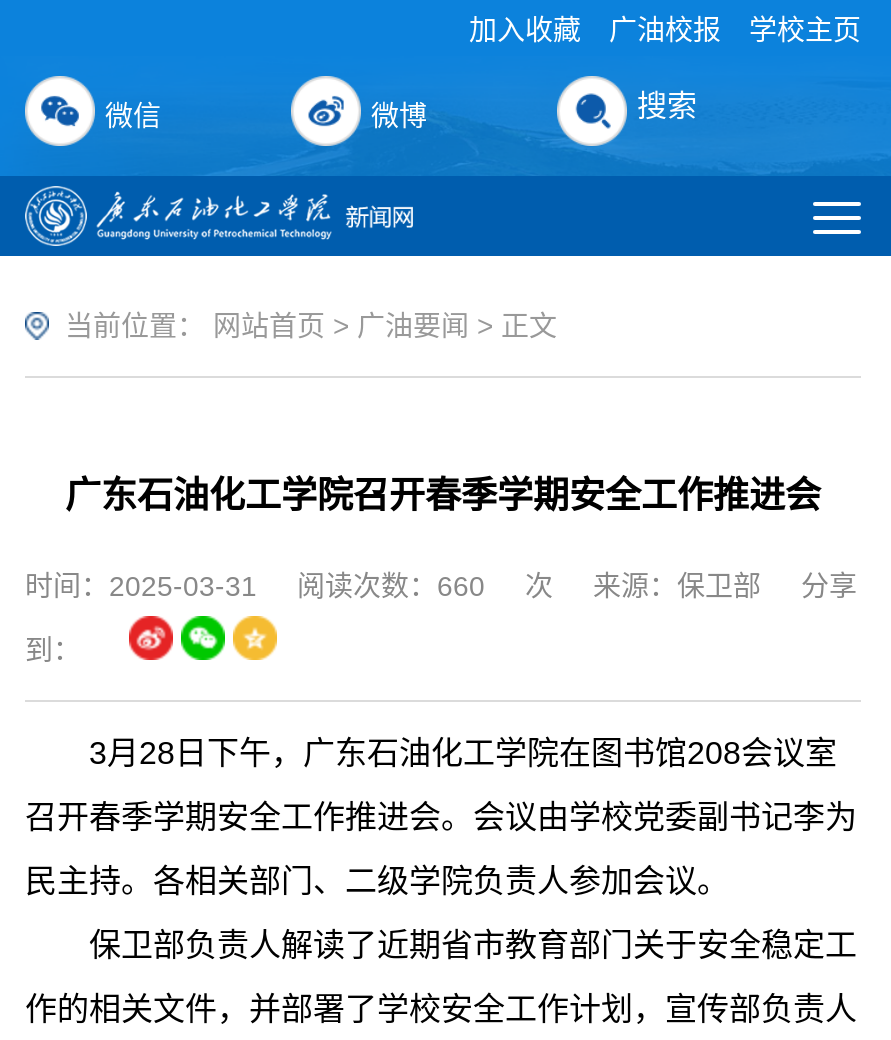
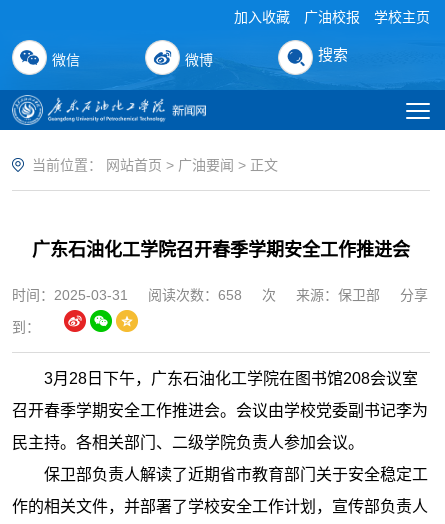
- 时间：2025-03-31 阅读次数：660 次 来源：保卫部 分享
+ 时间：2025-03-31 阅读次数：658 次 来源：保卫部 分享
